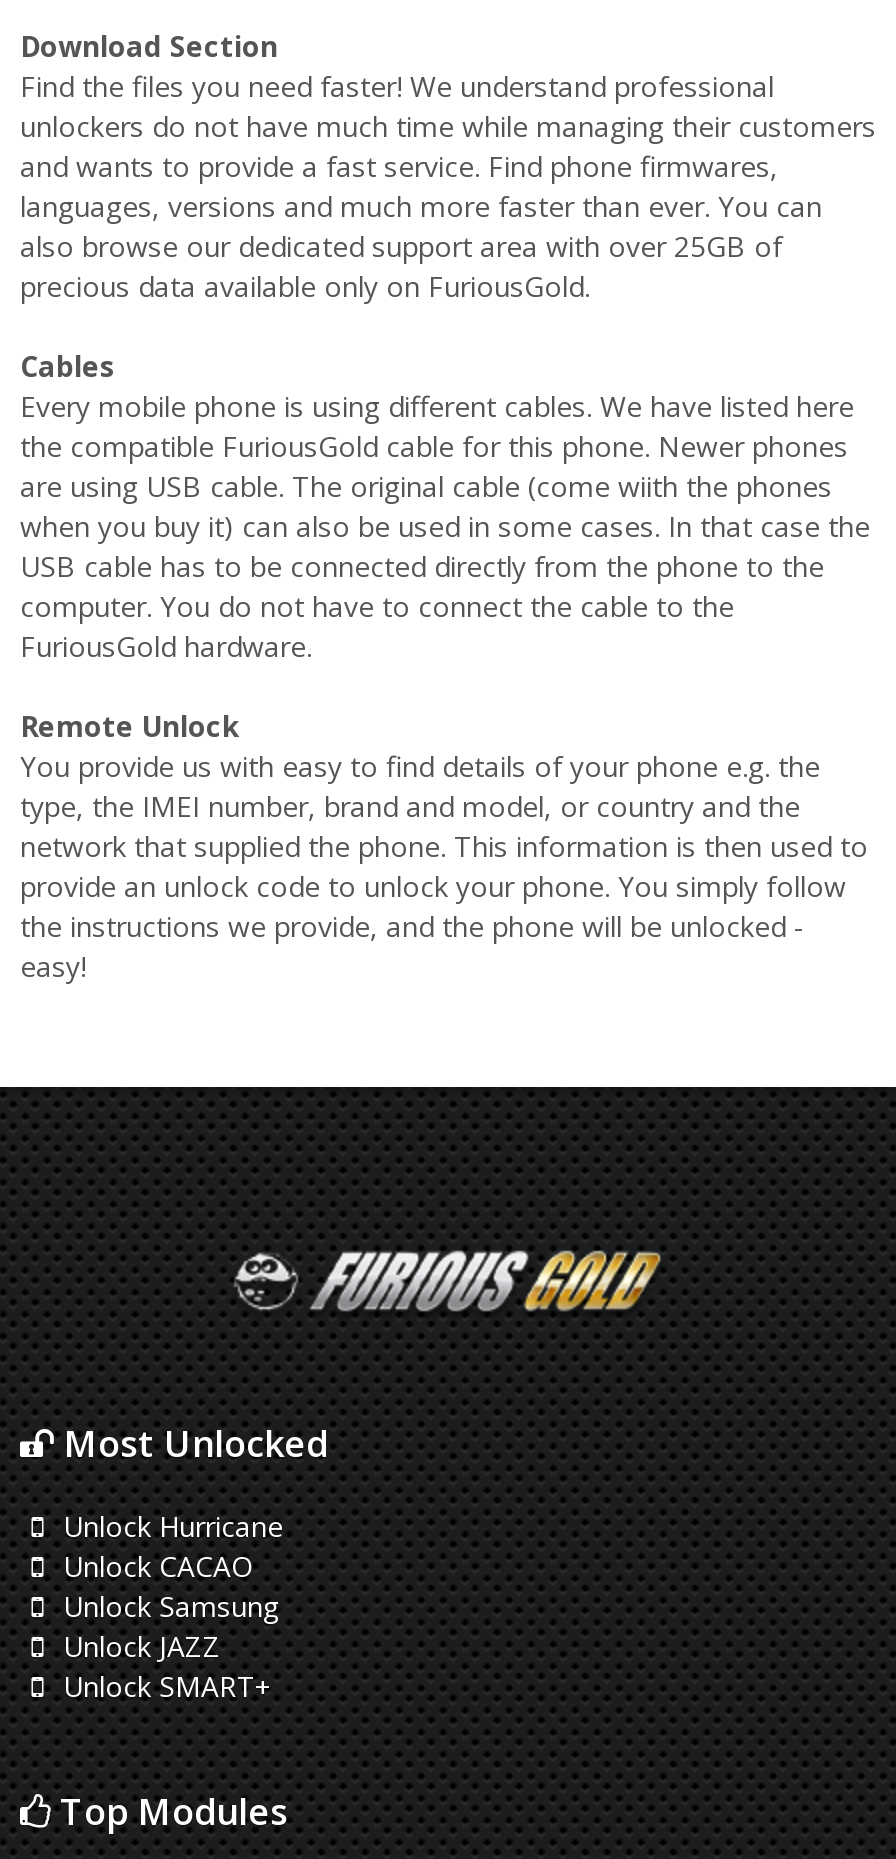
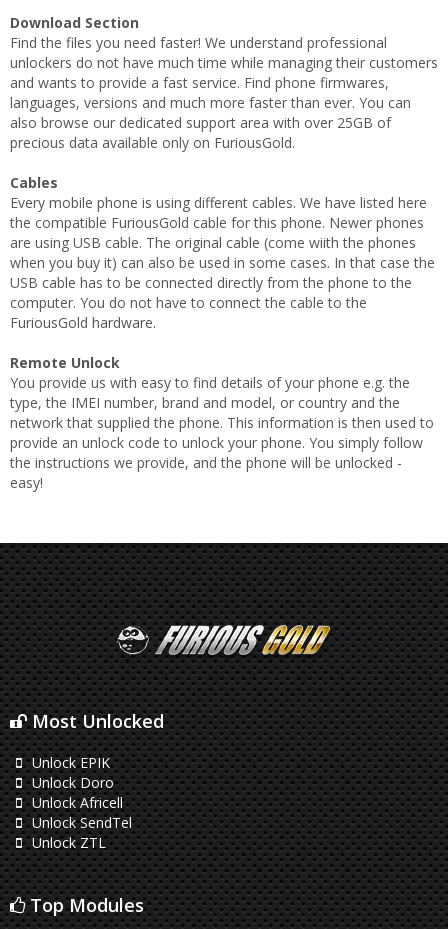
- Unlock Hurricane
+ Unlock EPIK

- Unlock CACAO
+ Unlock Doro

- Unlock Samsung
+ Unlock Africell

- Unlock JAZZ
+ Unlock SendTel

- Unlock SMART+
+ Unlock ZTL
